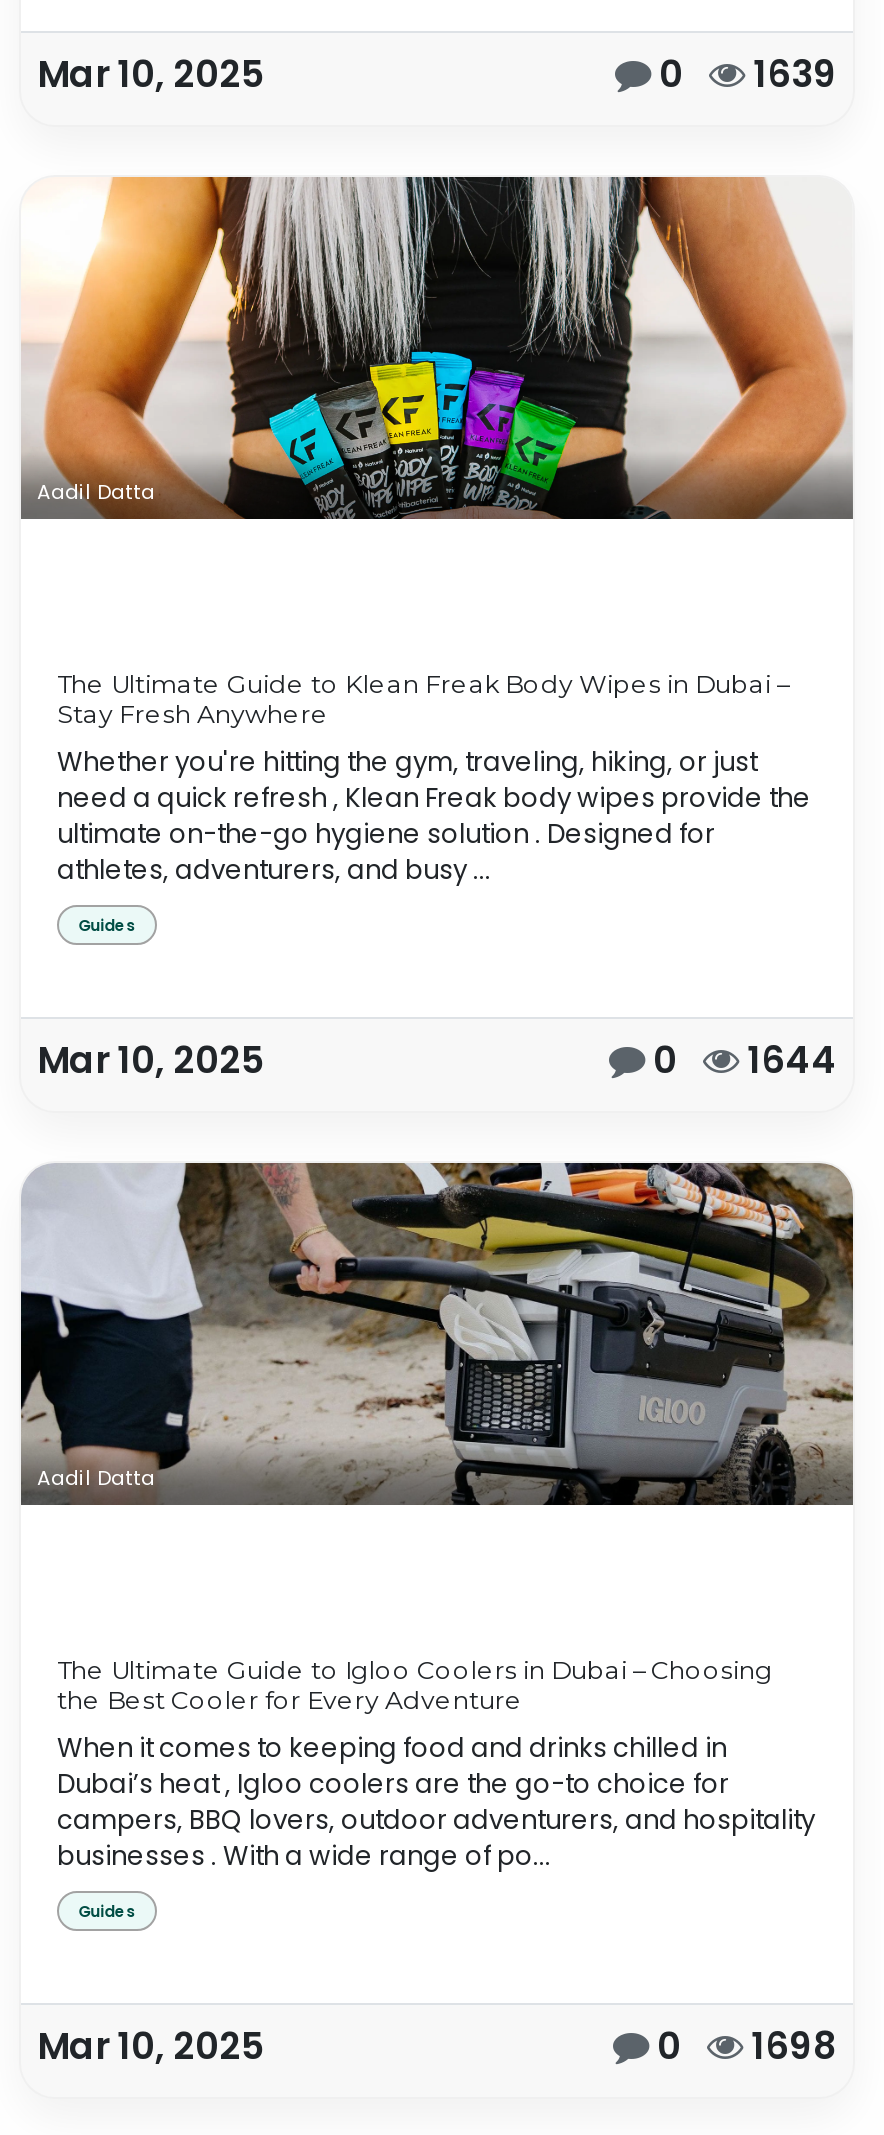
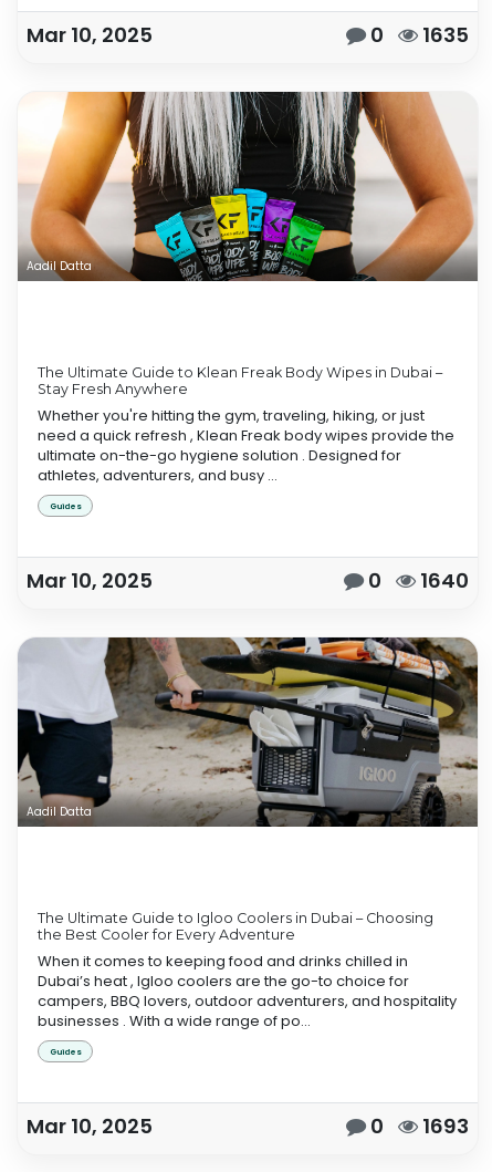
- 0 1639
+ 0 1635

- 0 1644
+ 0 1640

- 0 1698
+ 0 1693
